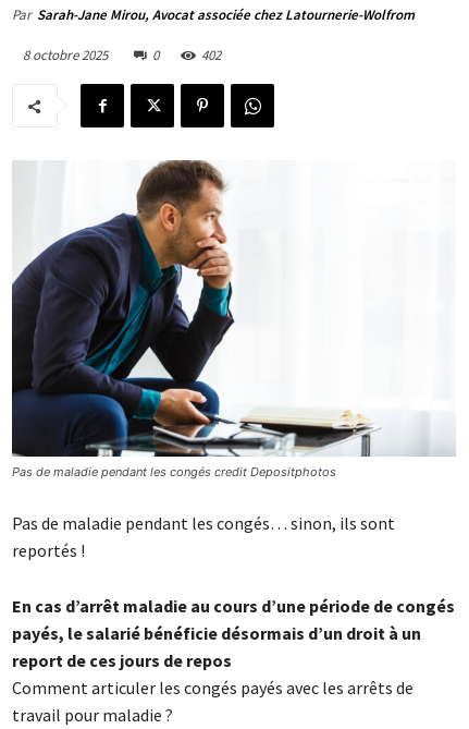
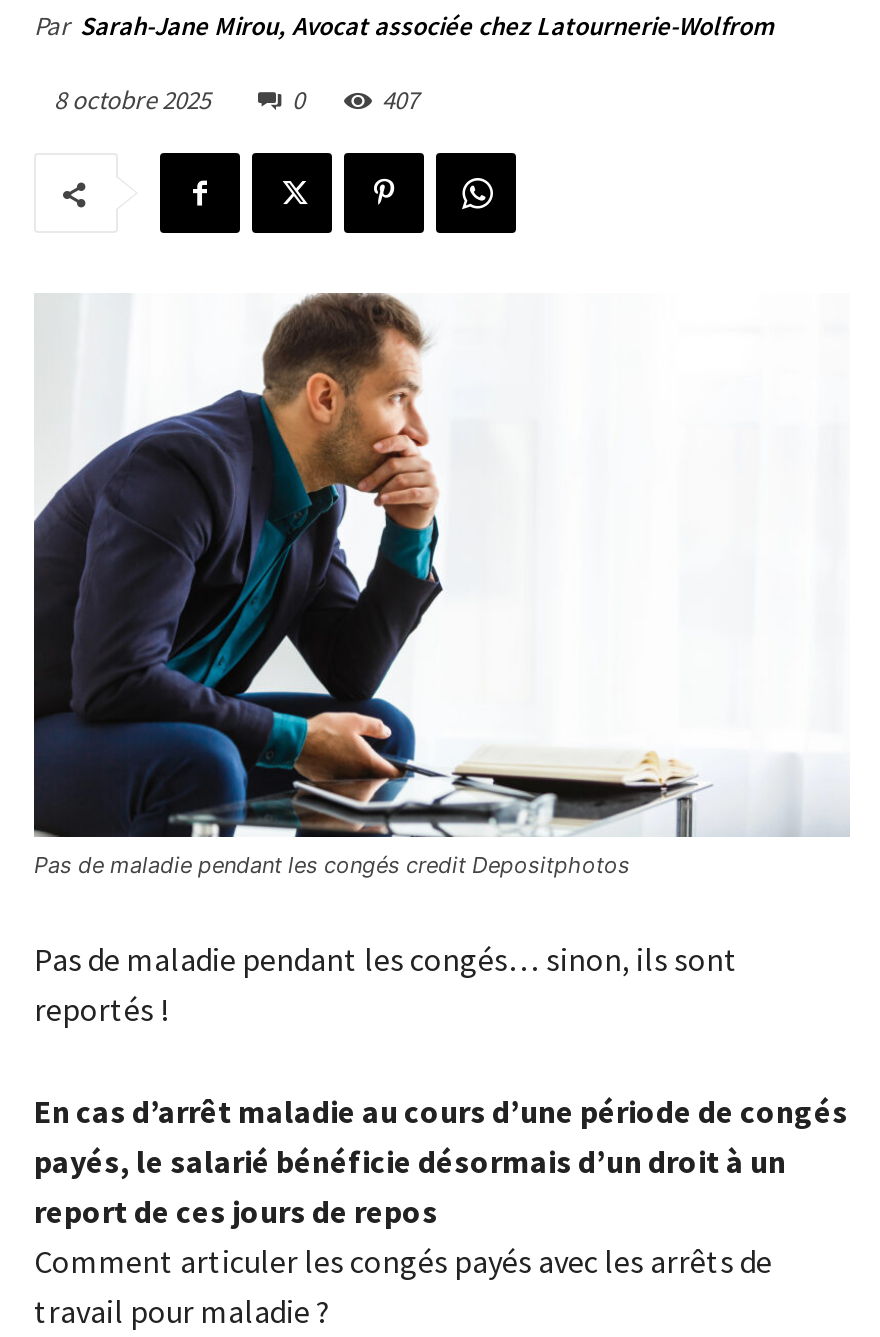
- 402
+ 407
